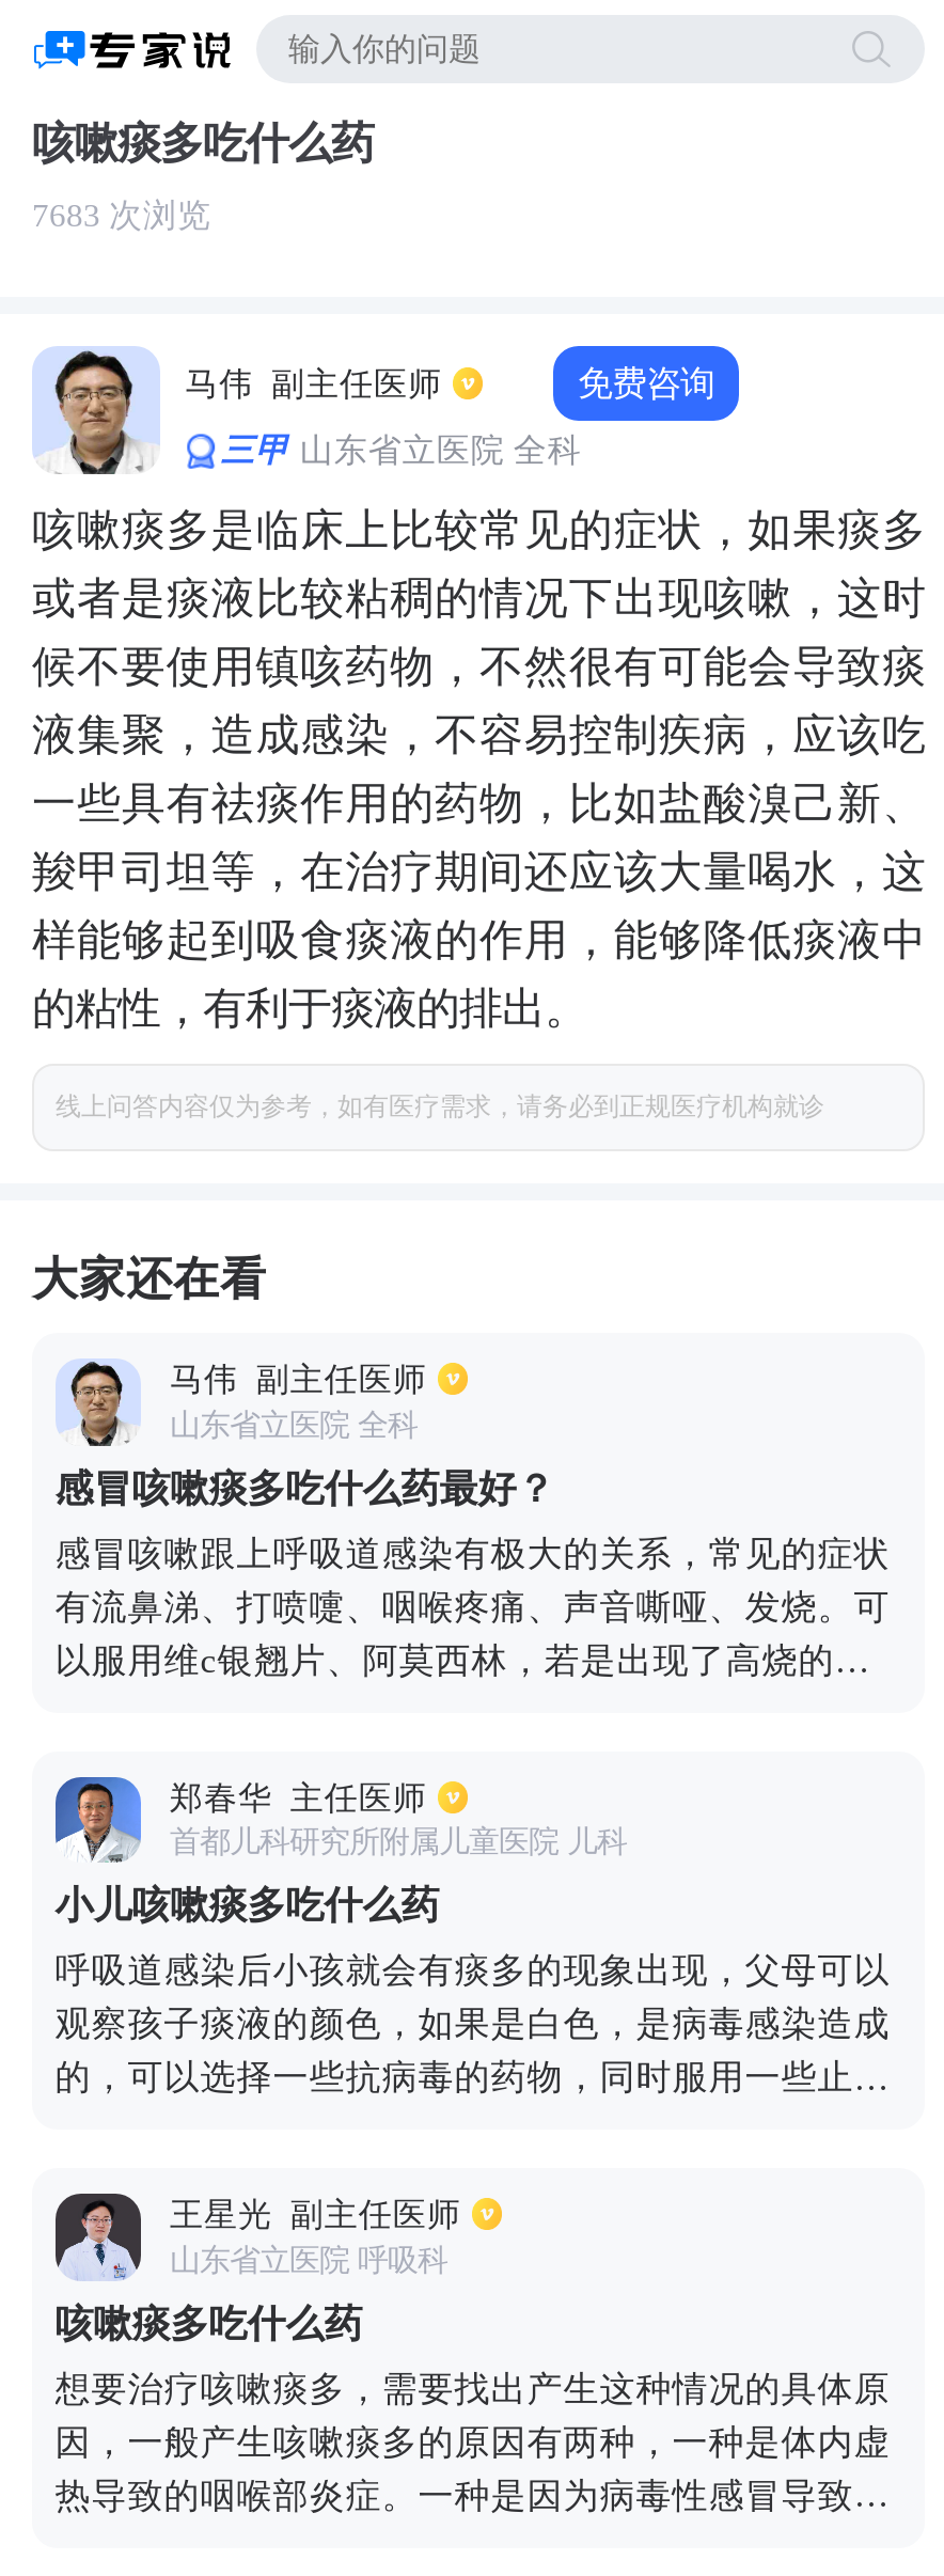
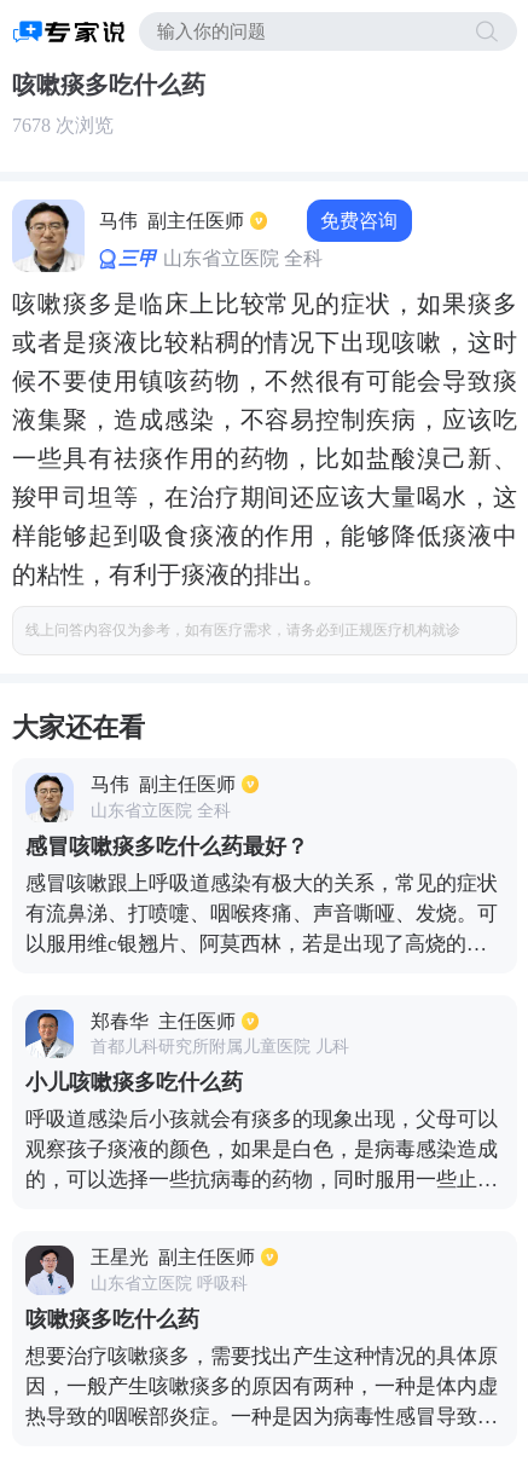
- 7683 次浏览
+ 7678 次浏览
